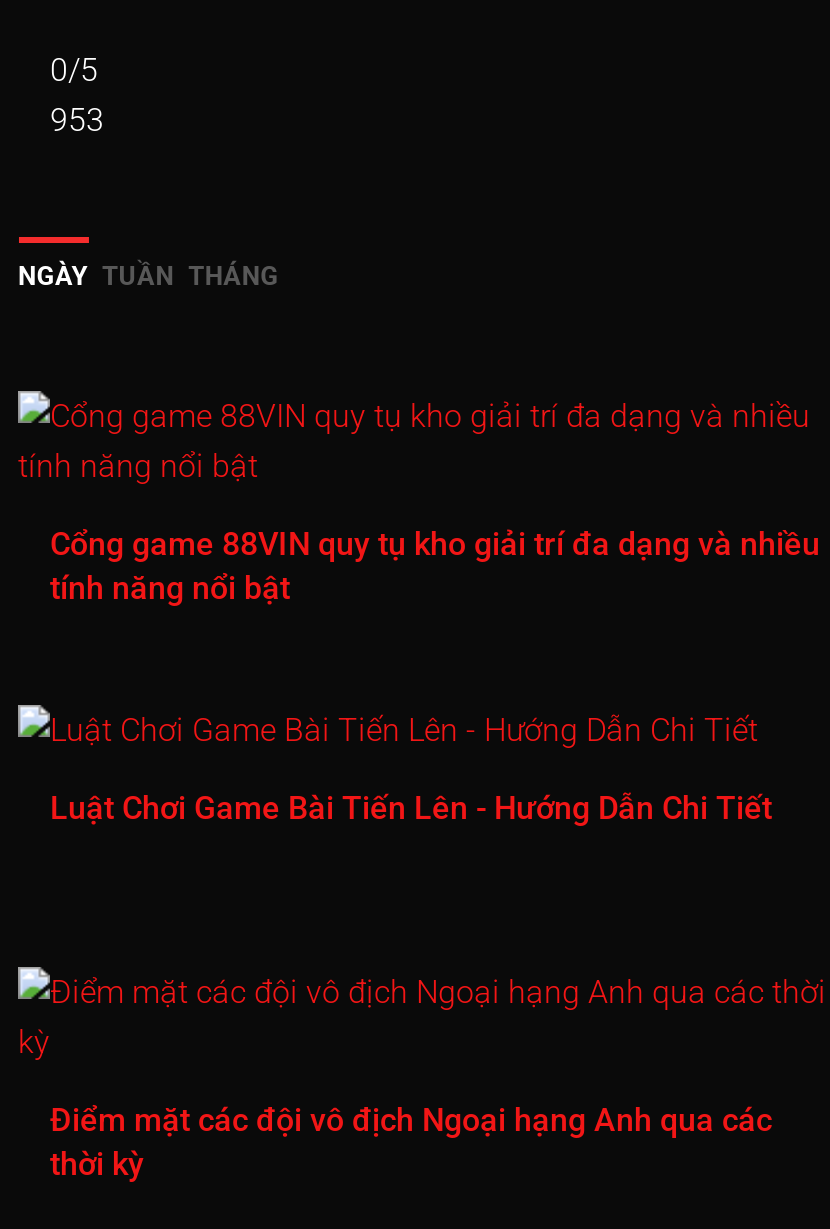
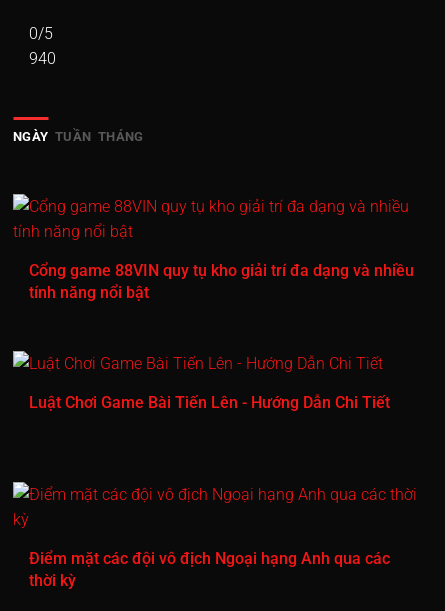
- 953
+ 940
